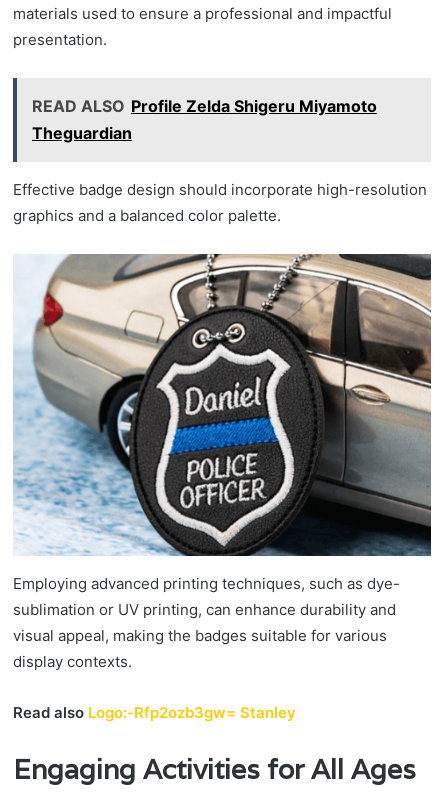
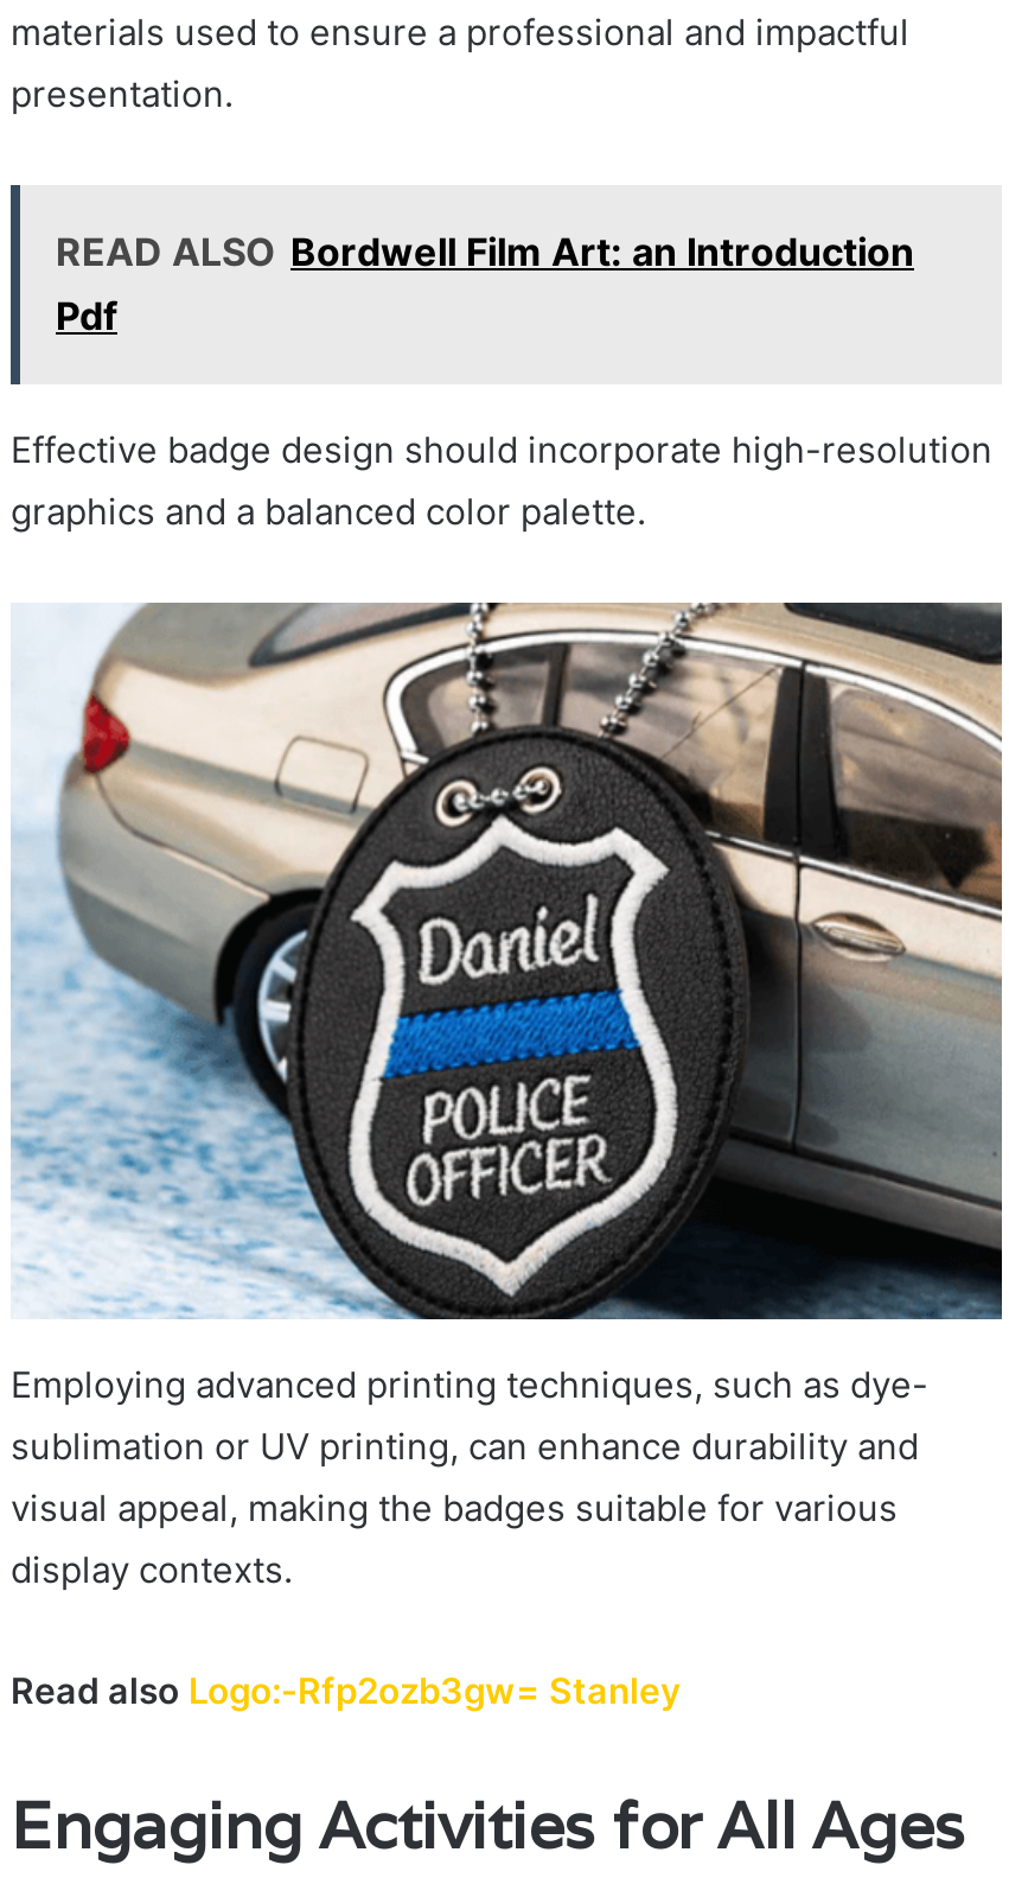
- READ ALSO Profile Zelda Shigeru Miyamoto
- Theguardian
+ READ ALSO Bordwell Film Art: an Introduction
+ Pdf
